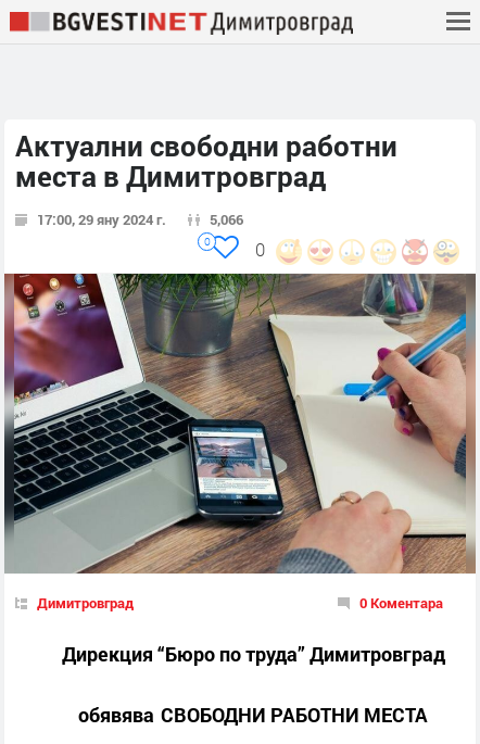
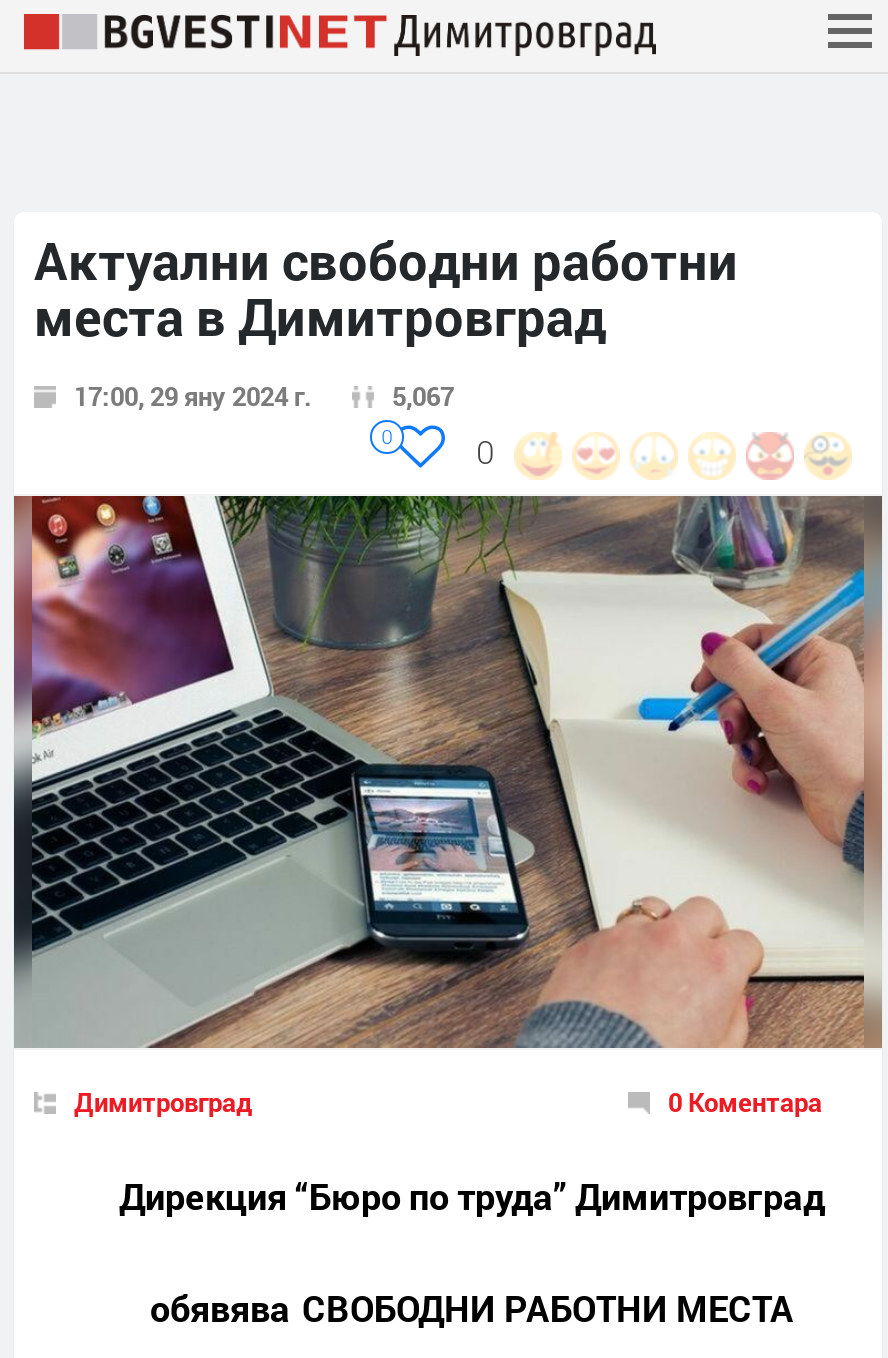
- 5,066
+ 5,067
